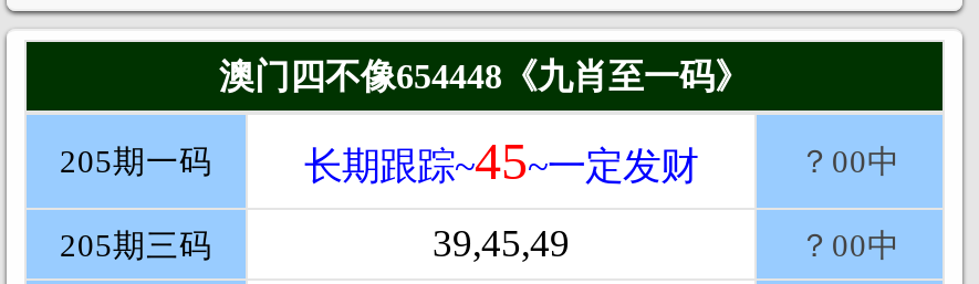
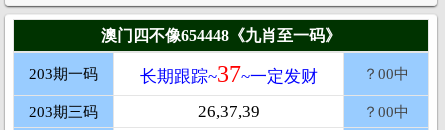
- 205期一码
+ 203期一码

- 长期跟踪~45~一定发财
+ 长期跟踪~37~一定发财

- 205期三码
+ 203期三码

- 39,45,49
+ 26,37,39
